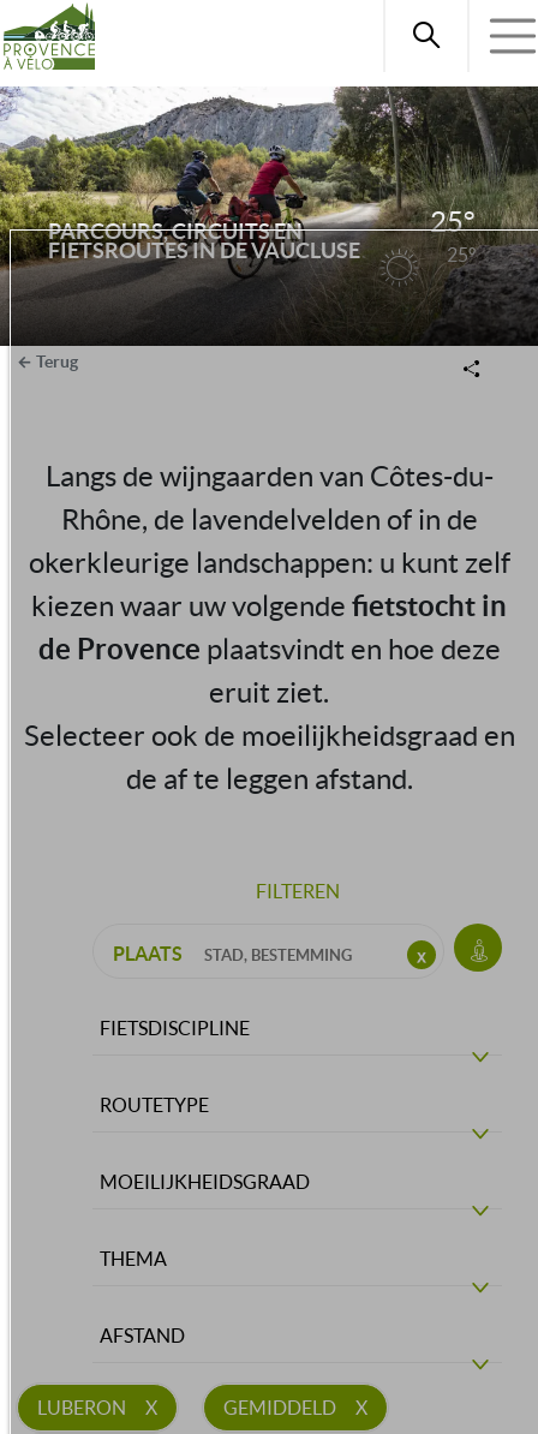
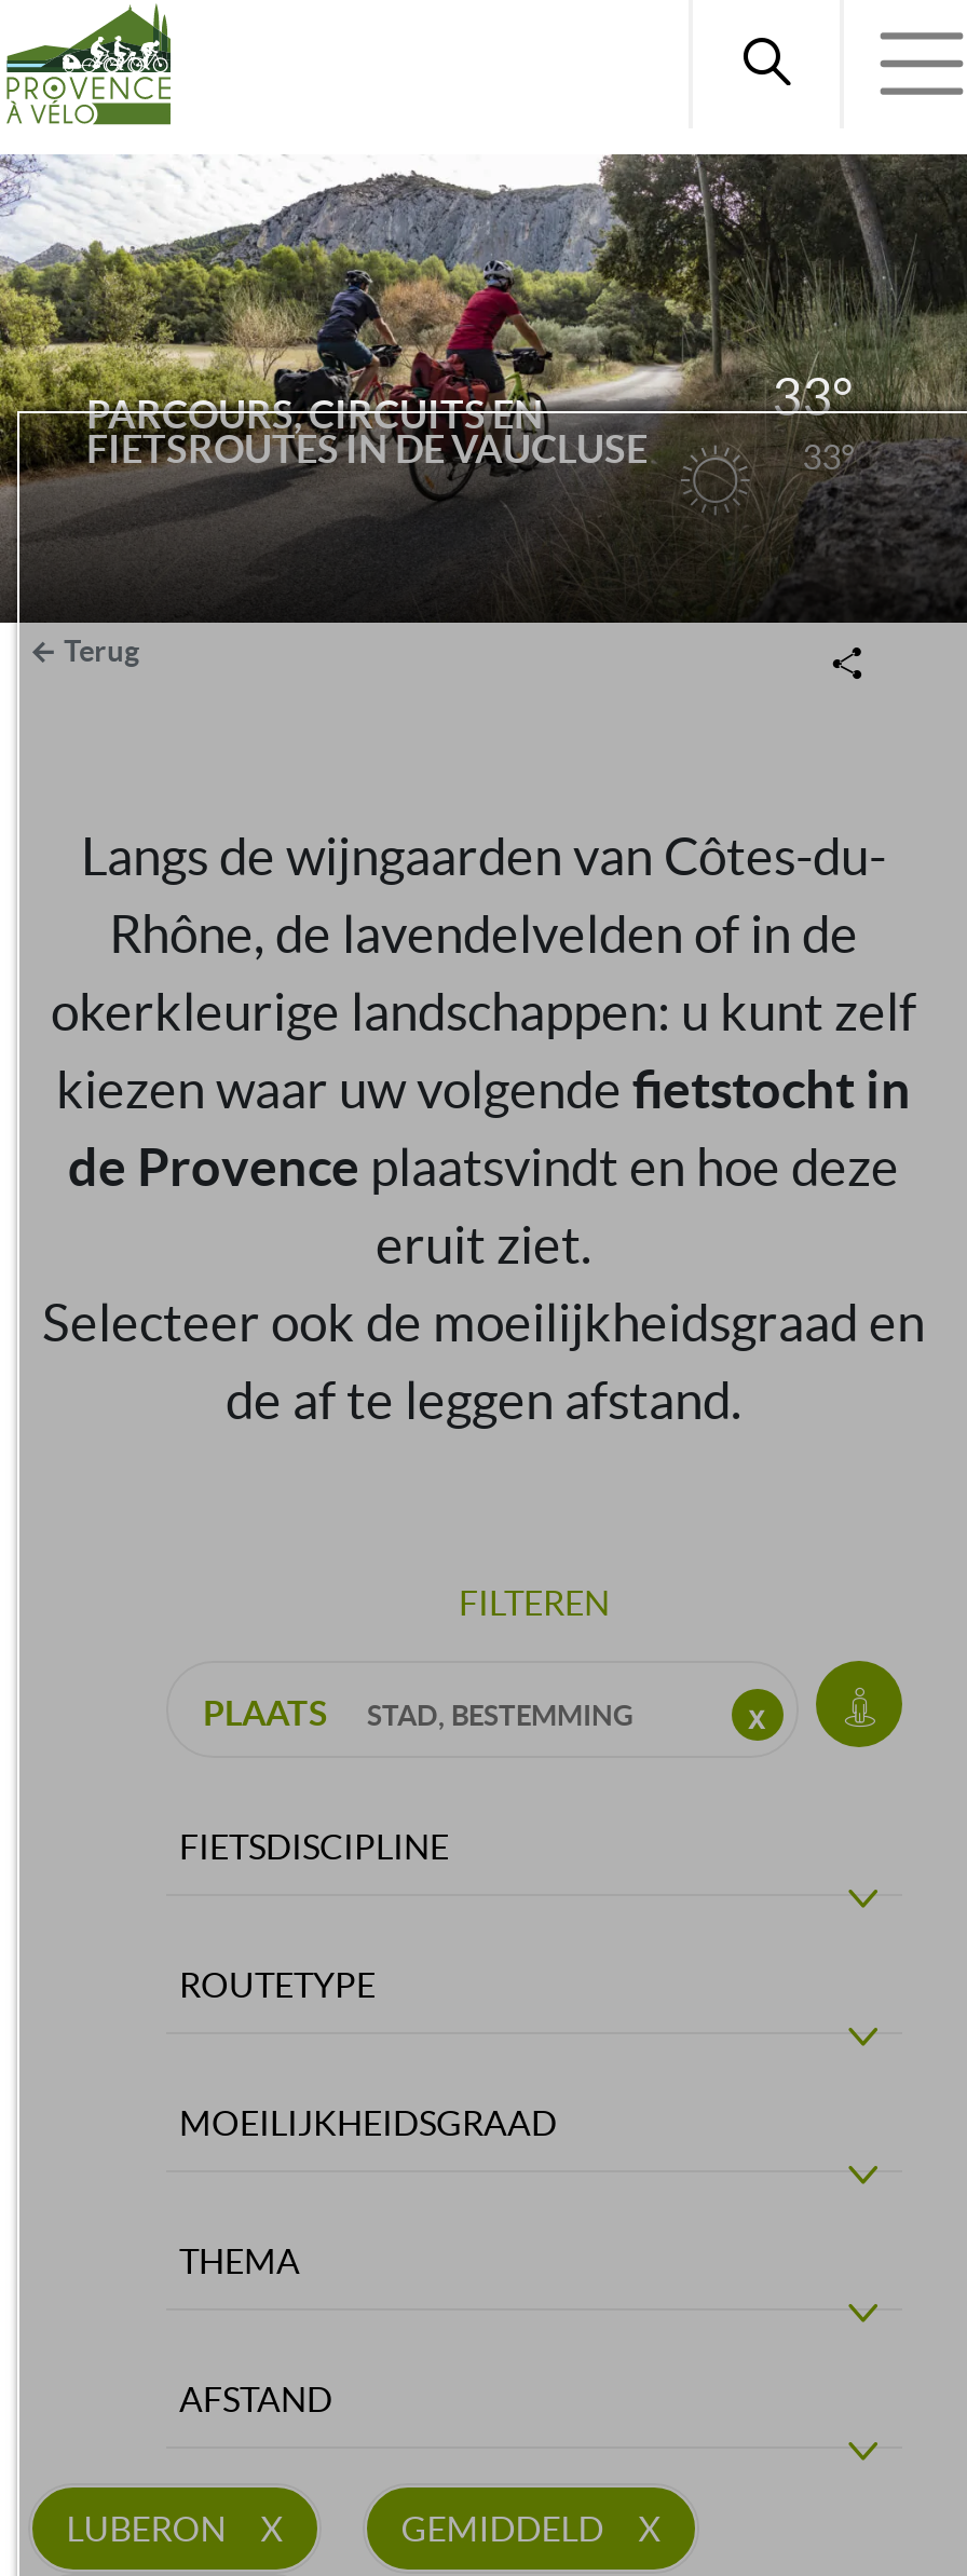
- 25°
+ 33°

- 25°
+ 33°
